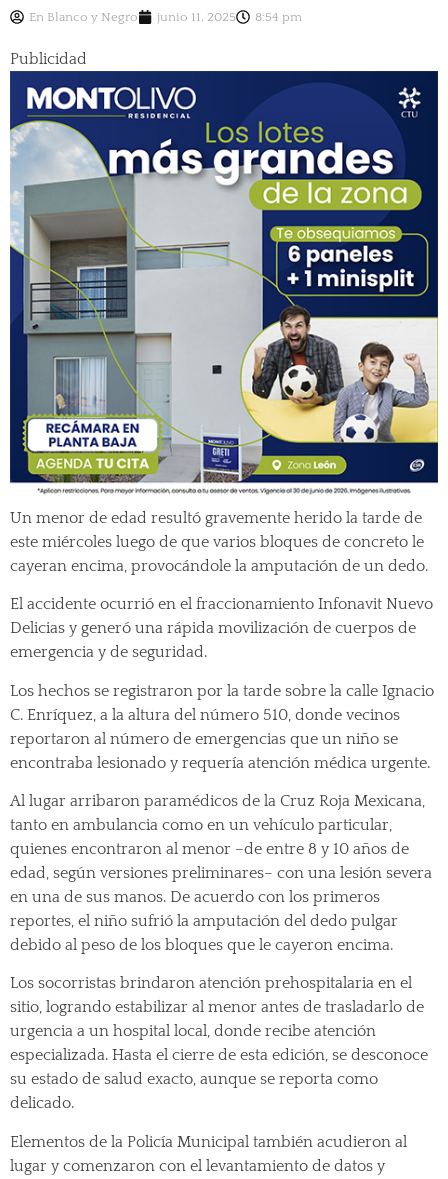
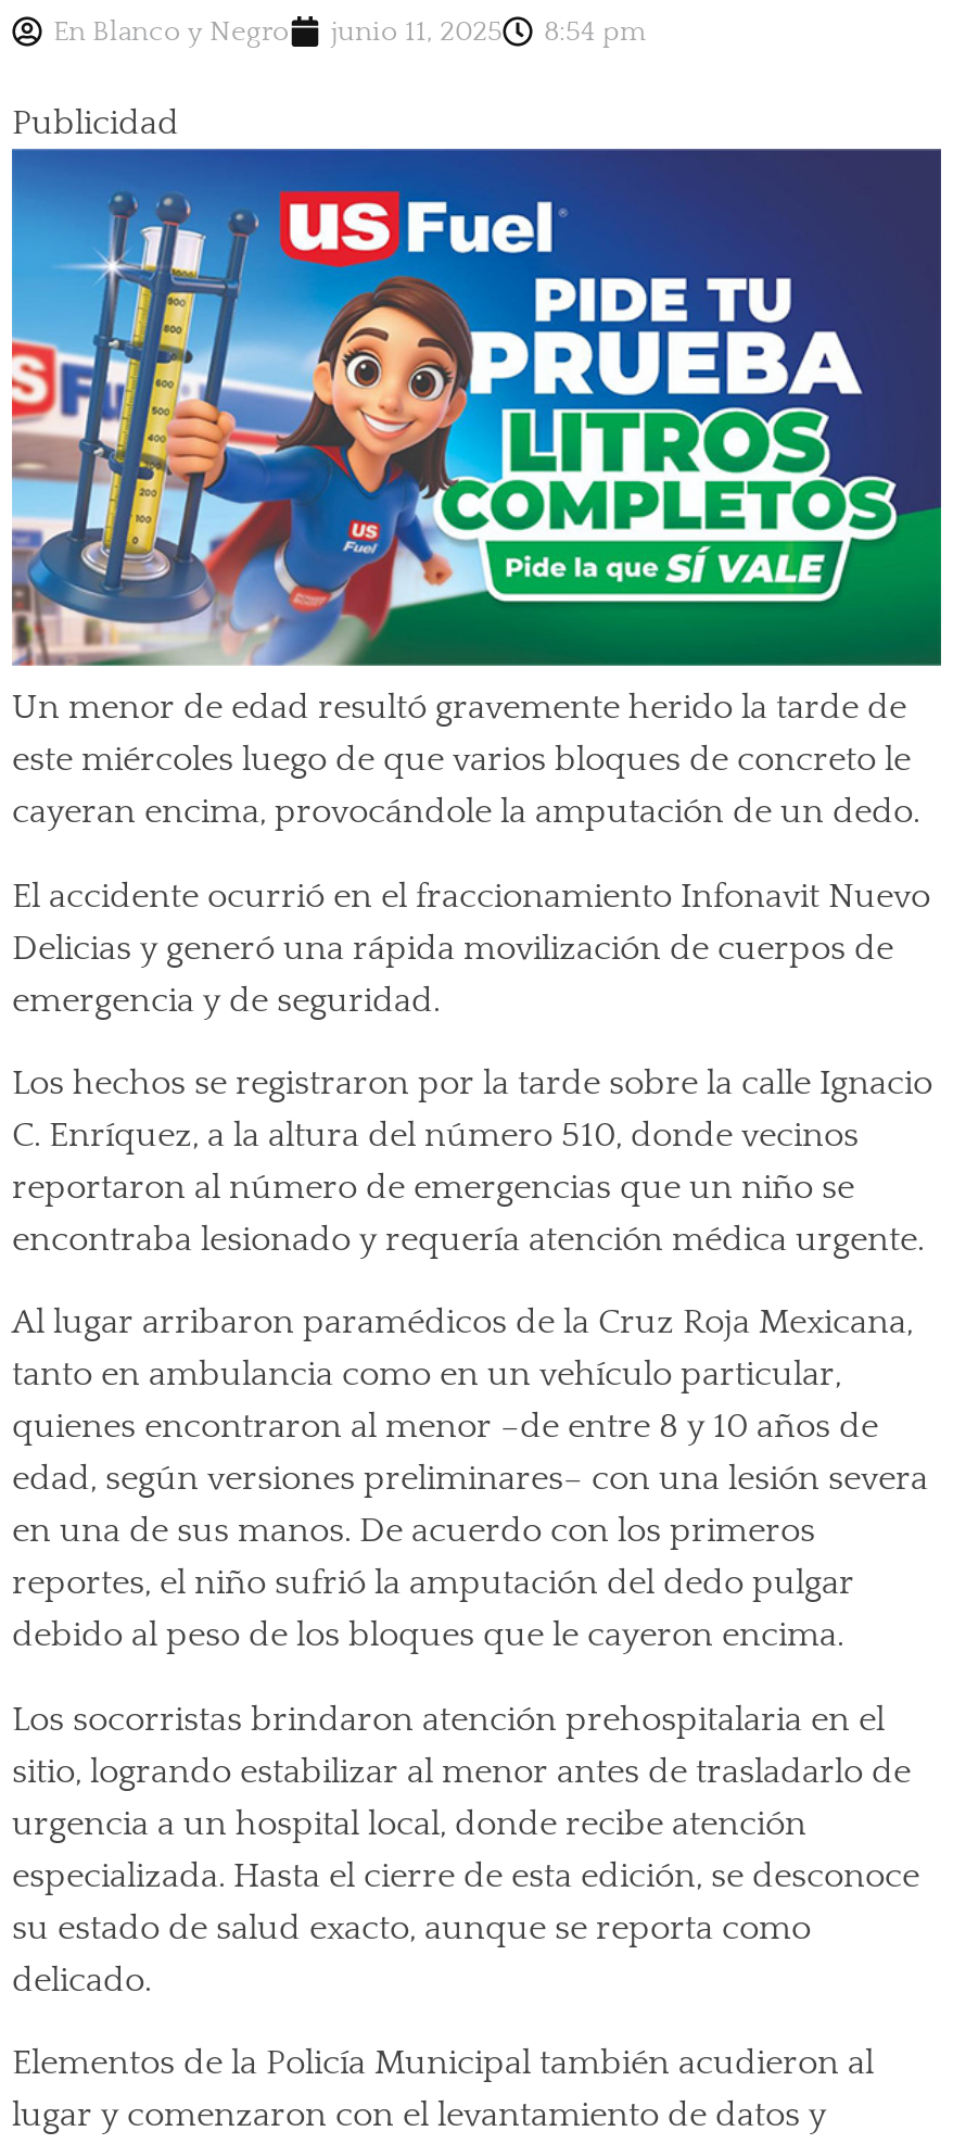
- [image]
+ [image]
